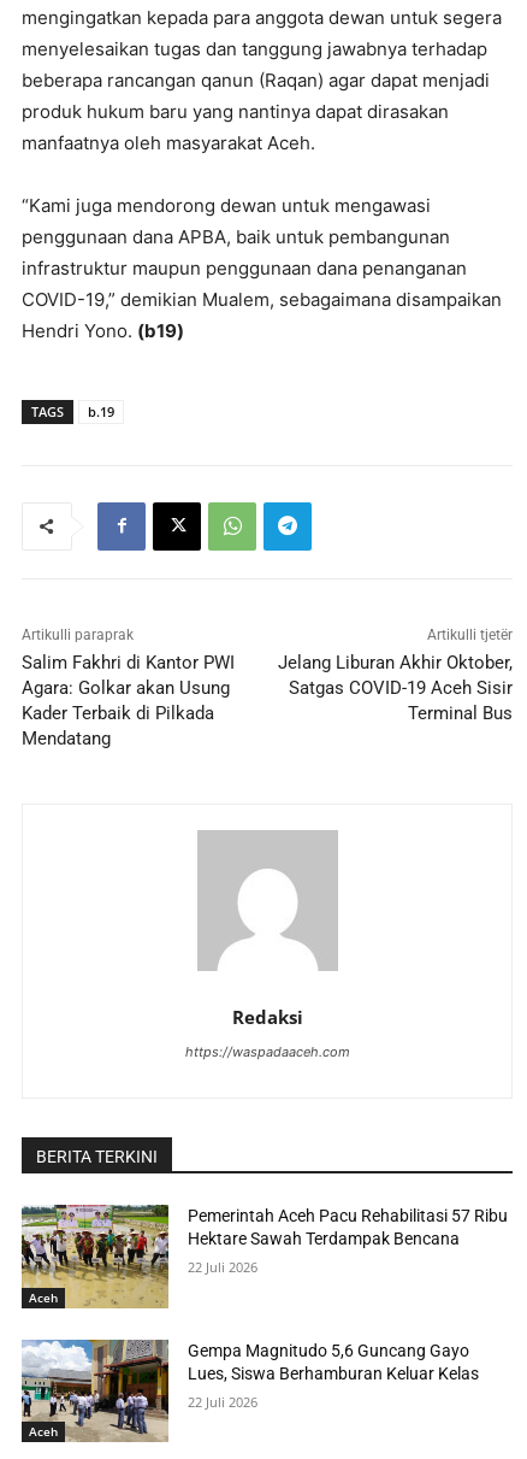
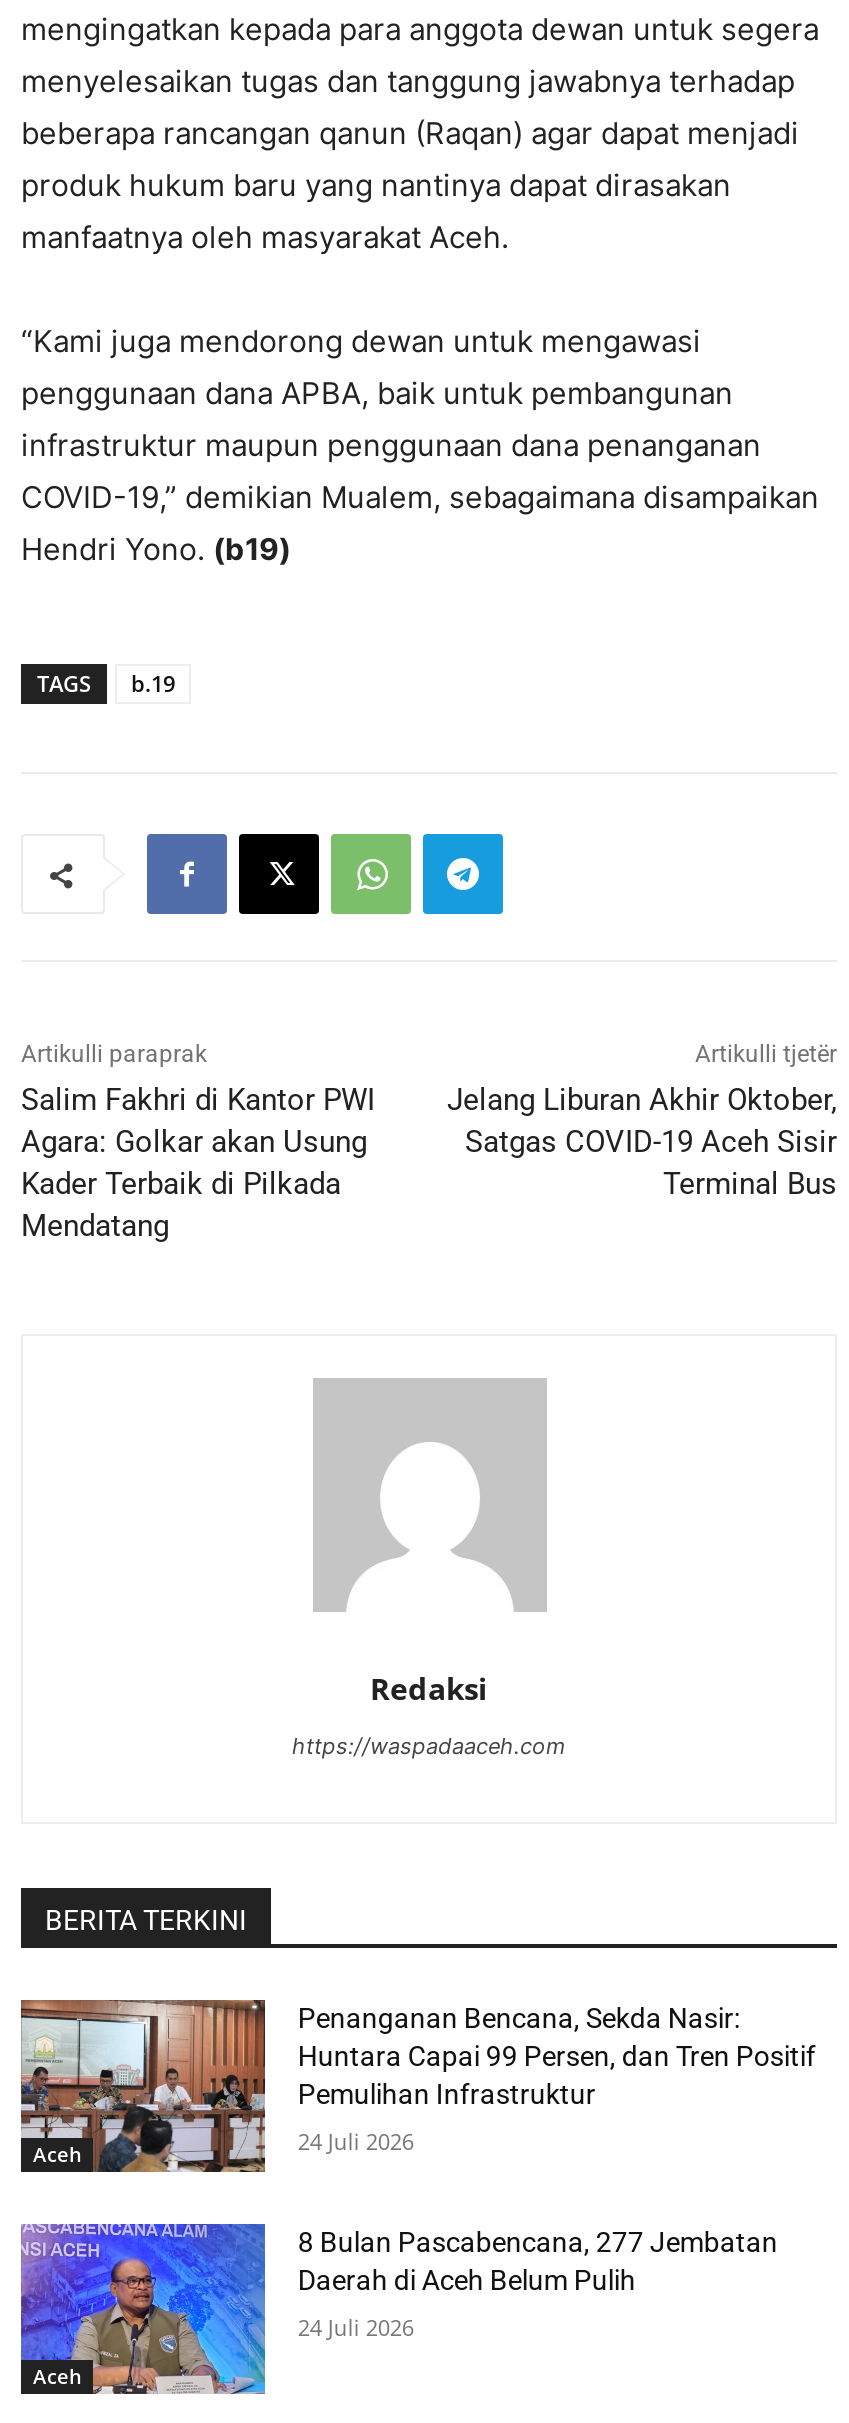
- [image]
- Pemerintah Aceh Pacu Rehabilitasi 57 Ribu
- Hektare Sawah Terdampak Bencana
+ [image]
+ Penanganan Bencana, Sekda Nasir:
+ Huntara Capai 99 Persen, dan Tren Positif
+ Pemulihan Infrastruktur

- 22 Juli 2026
+ 24 Juli 2026

- [image]
- Gempa Magnitudo 5,6 Guncang Gayo
- Lues, Siswa Berhamburan Keluar Kelas
+ [image]
+ 8 Bulan Pascabencana, 277 Jembatan
+ Daerah di Aceh Belum Pulih

- 22 Juli 2026
+ 24 Juli 2026
